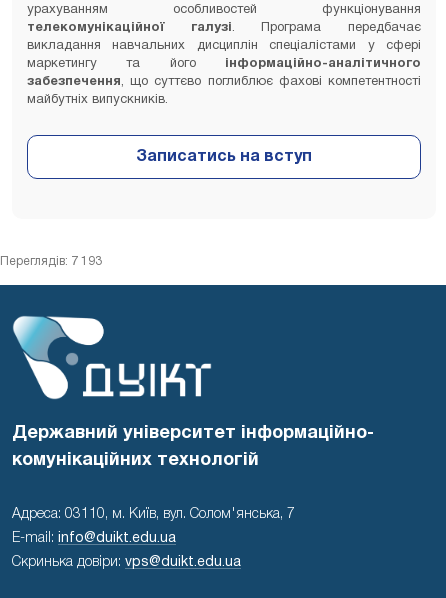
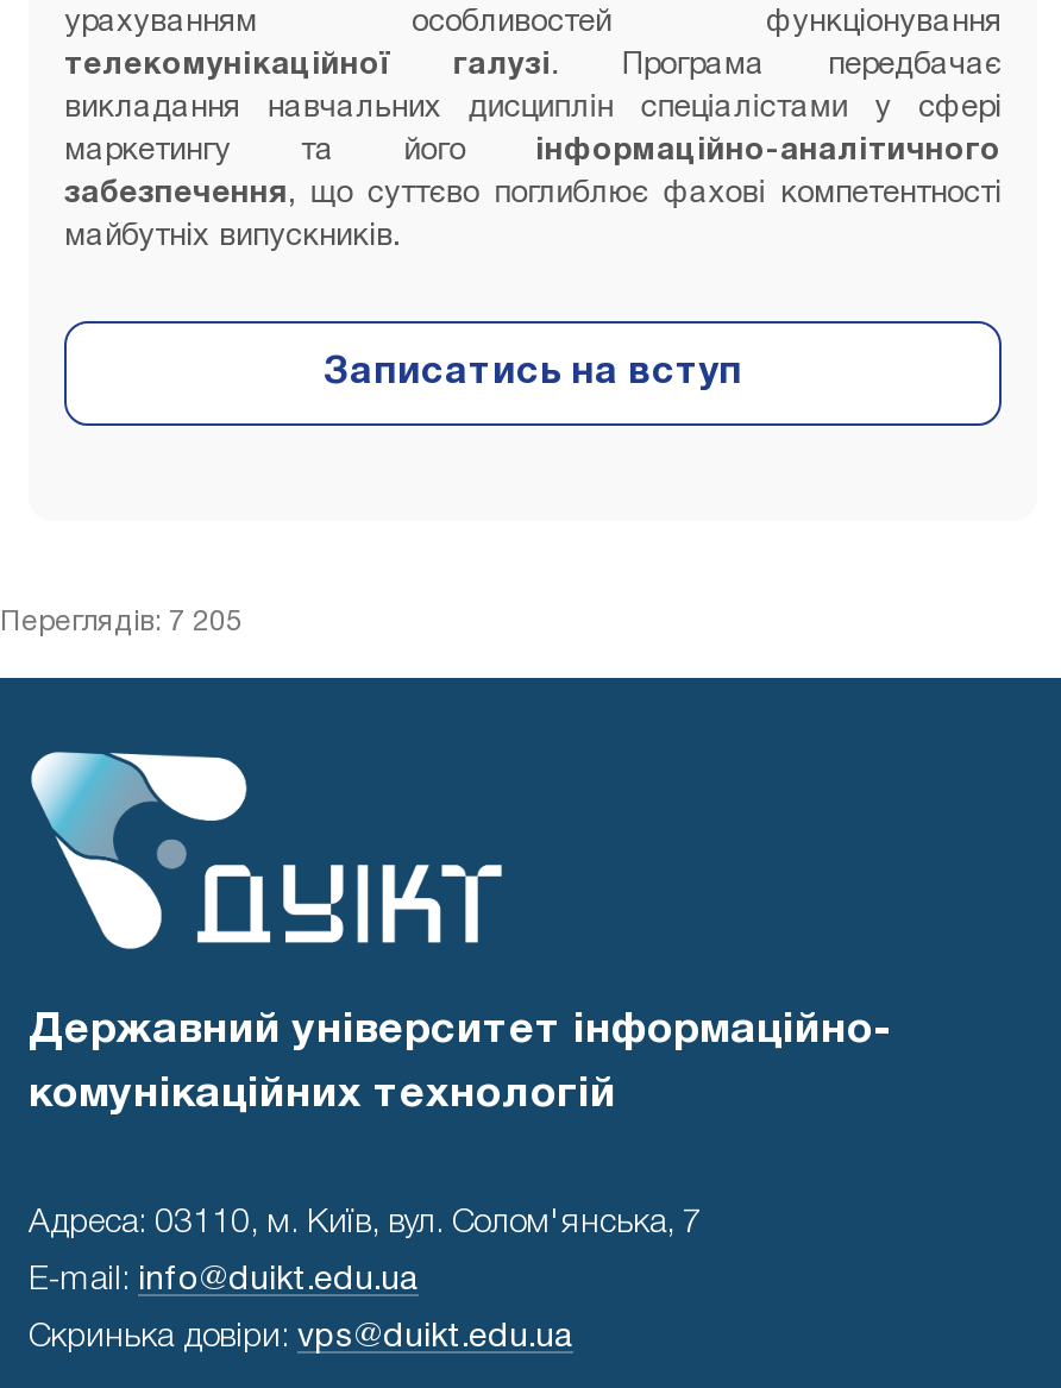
- Переглядів: 7 193
+ Переглядів: 7 205
